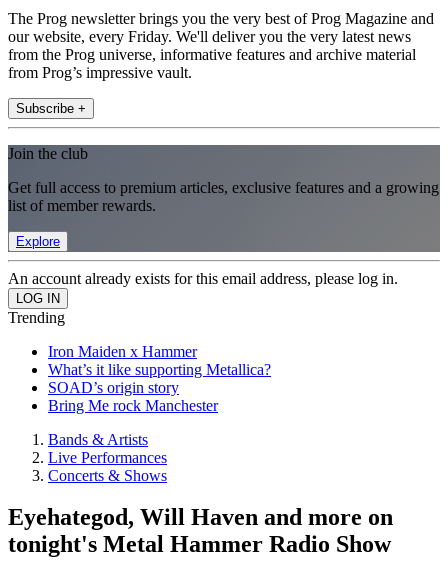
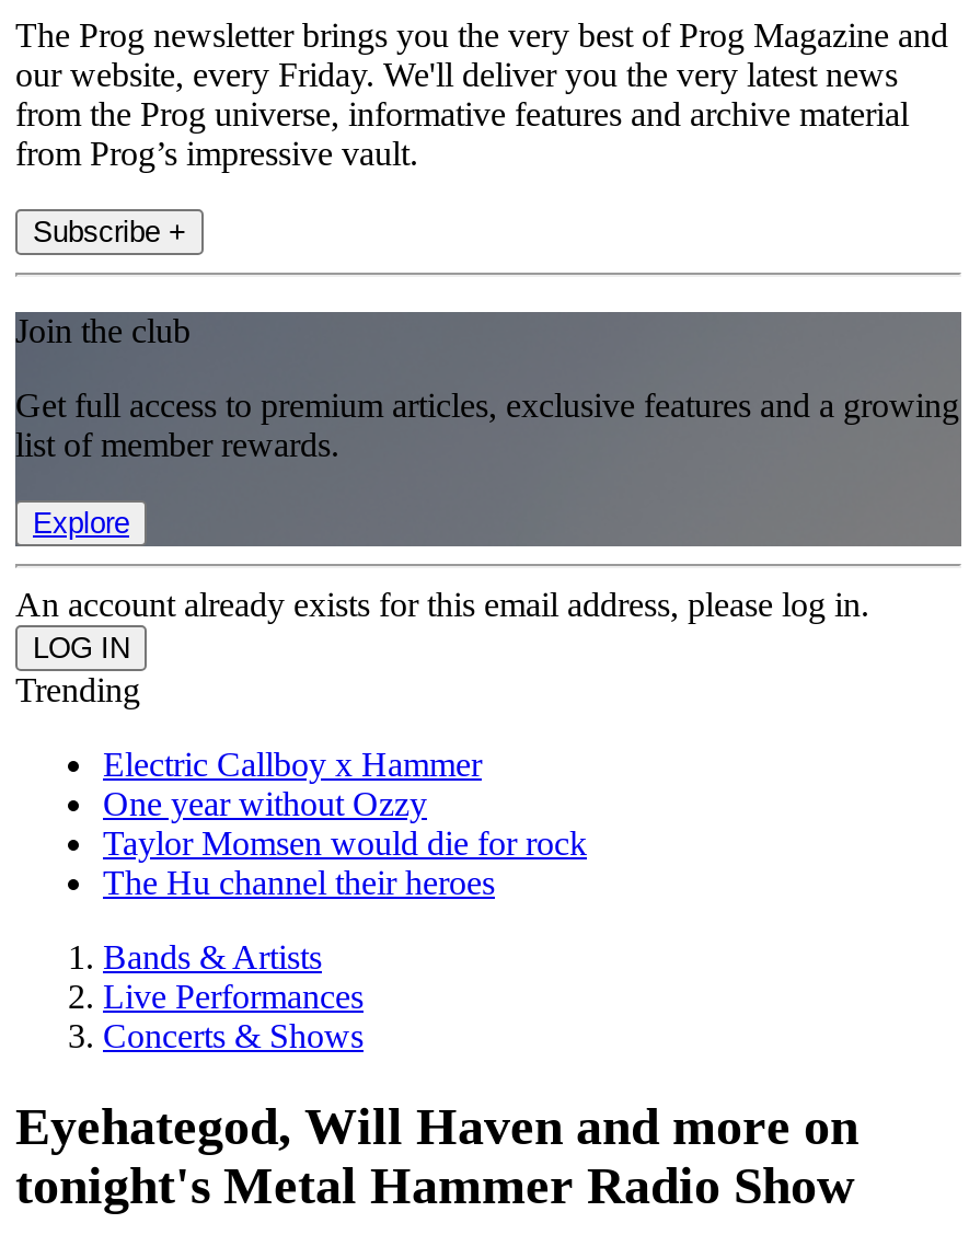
- Iron Maiden x Hammer
- What’s it like supporting Metallica?
- SOAD’s origin story
- Bring Me rock Manchester
+ Electric Callboy x Hammer
+ One year without Ozzy
+ Taylor Momsen would die for rock
+ The Hu channel their heroes
